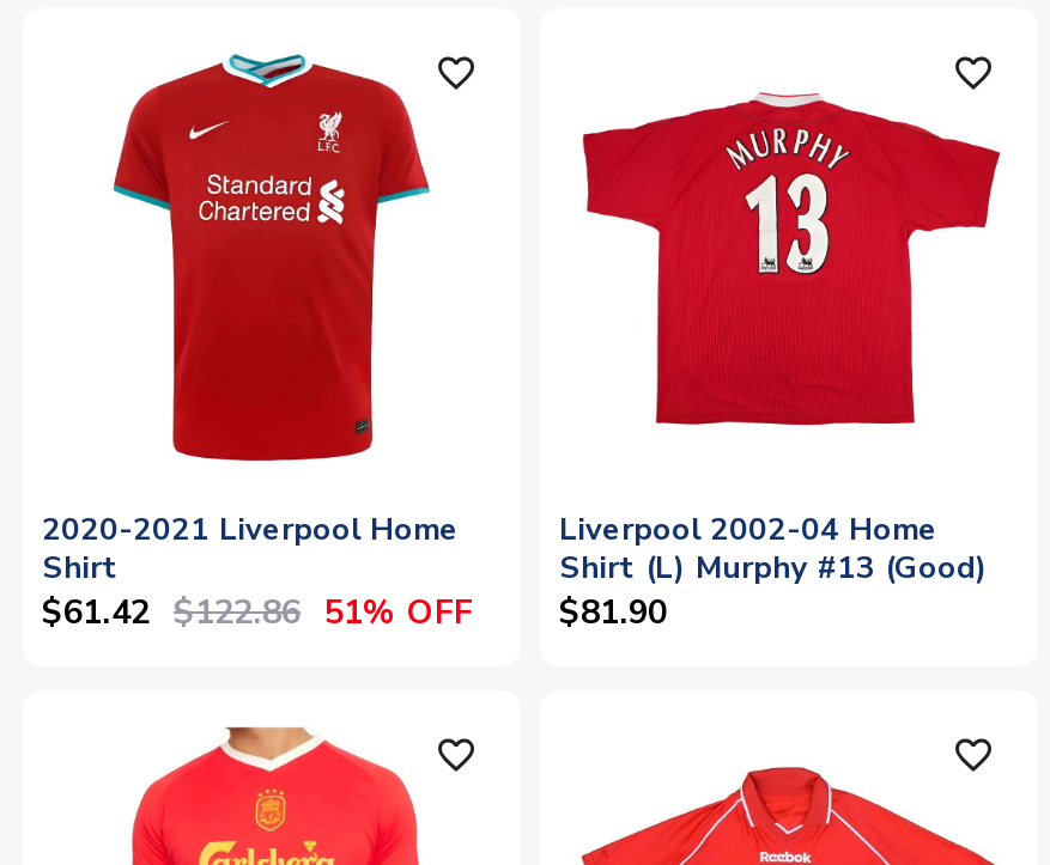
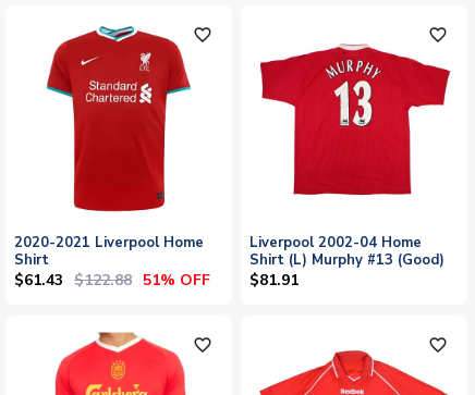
- $61.42 $122.86 51% OFF
+ $61.43 $122.88 51% OFF

- $81.90
+ $81.91
